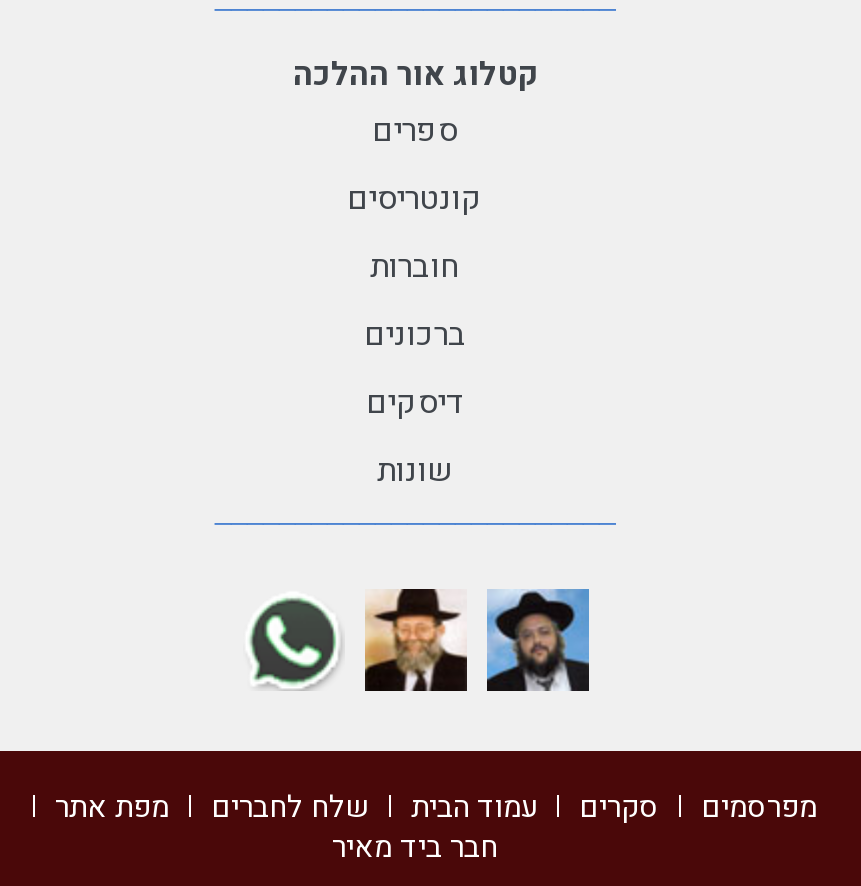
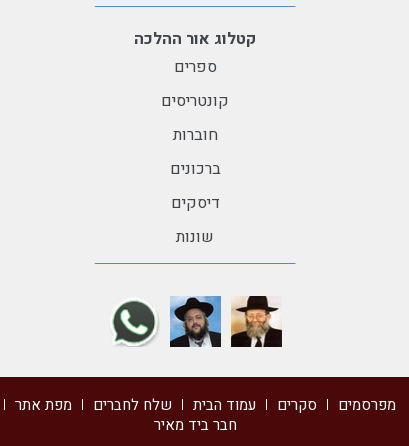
- [image]
+ [image]

- [image]
+ [image]
